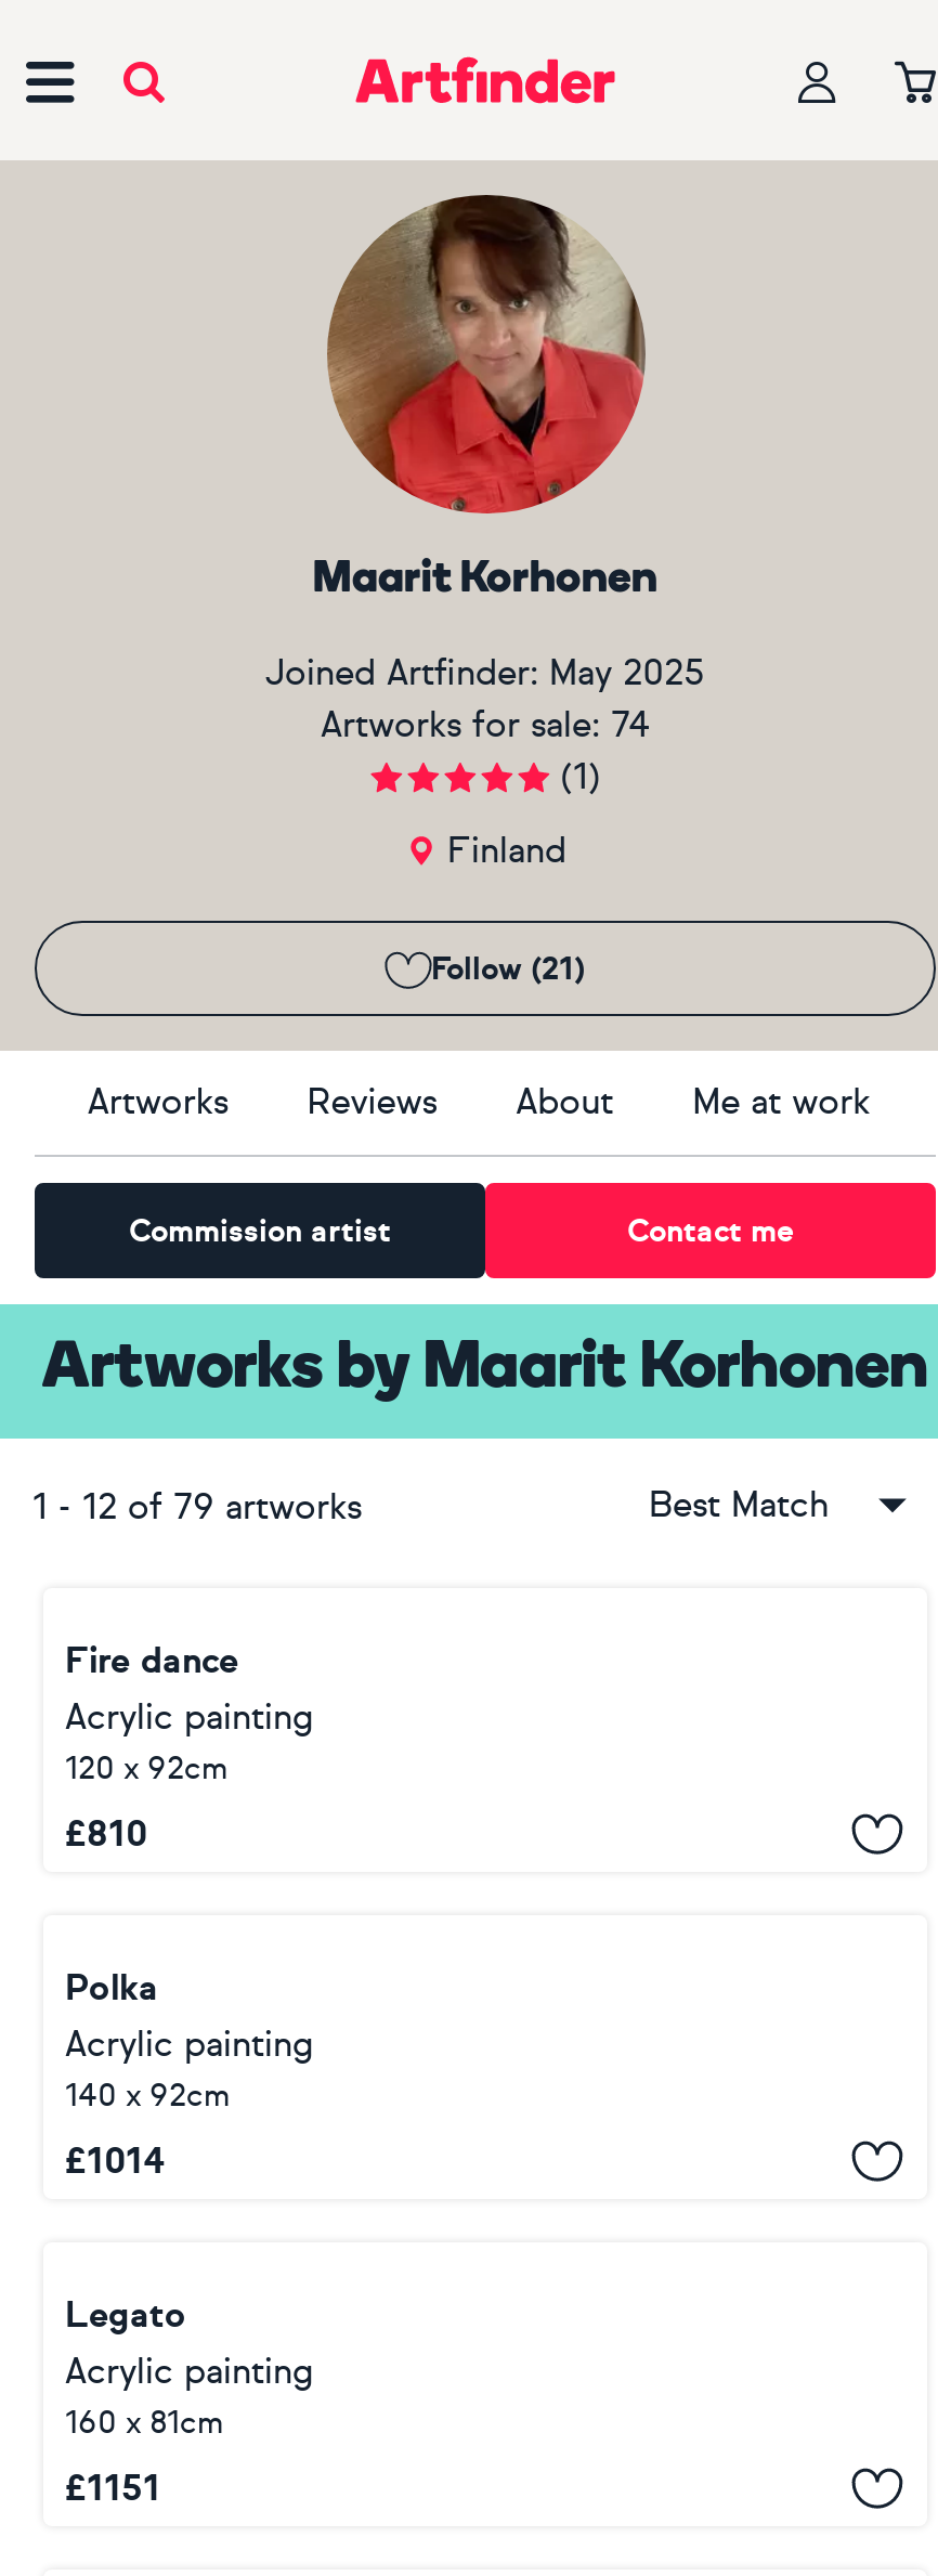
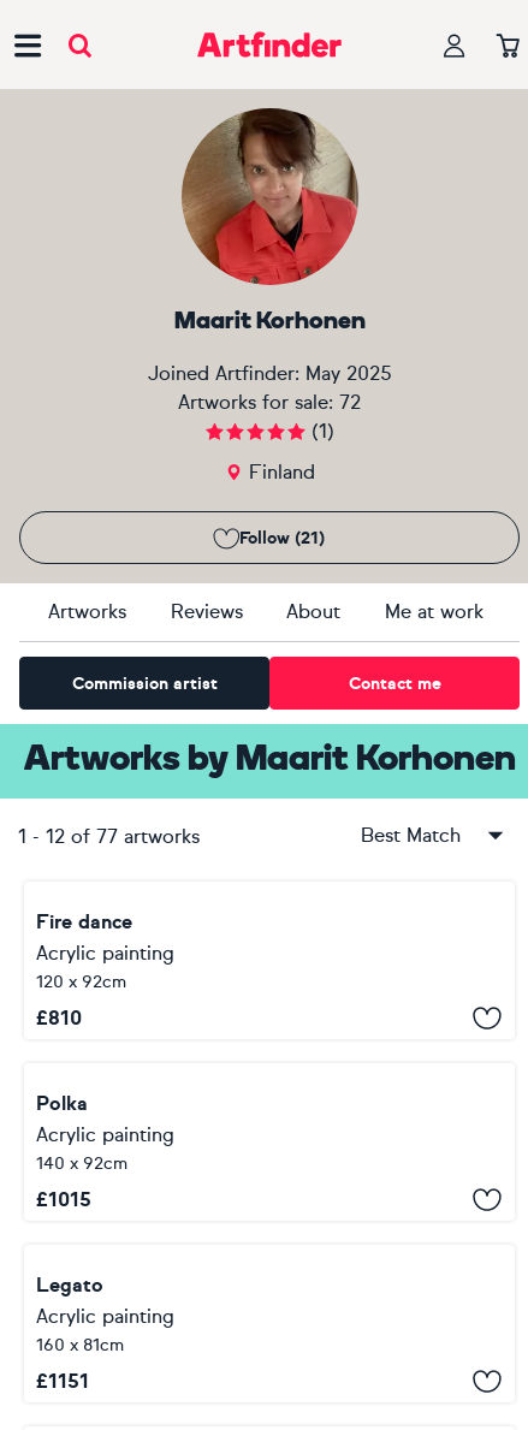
- Artworks for sale: 74
+ Artworks for sale: 72

- 1 - 12 of 79 artworks
+ 1 - 12 of 77 artworks

- £1014
+ £1015
